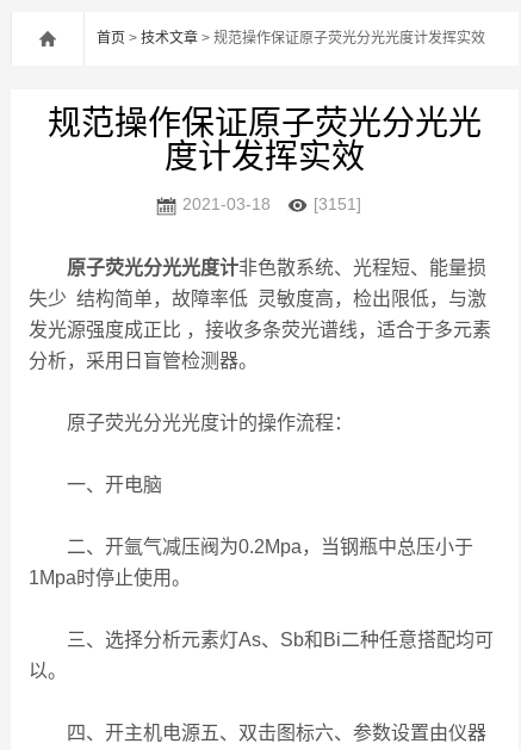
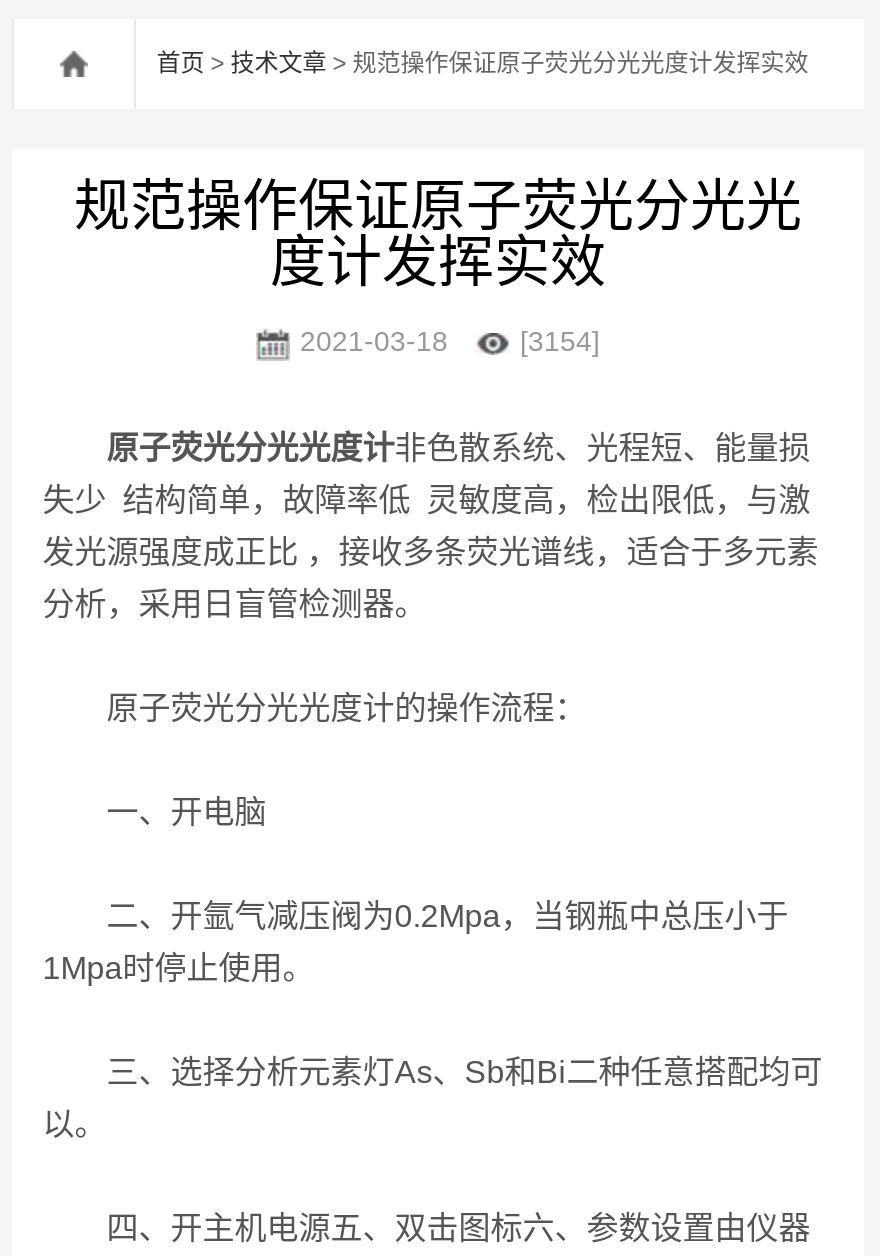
- [3151]
+ [3154]
